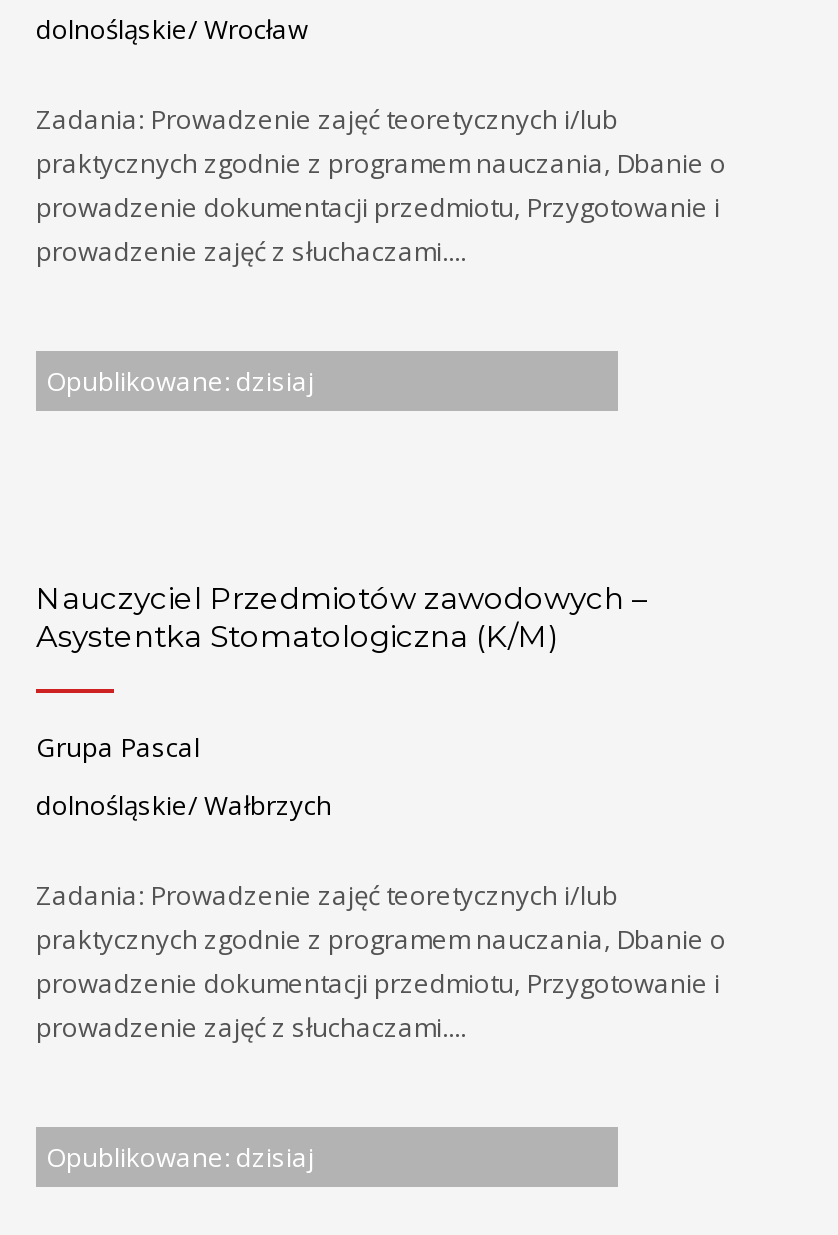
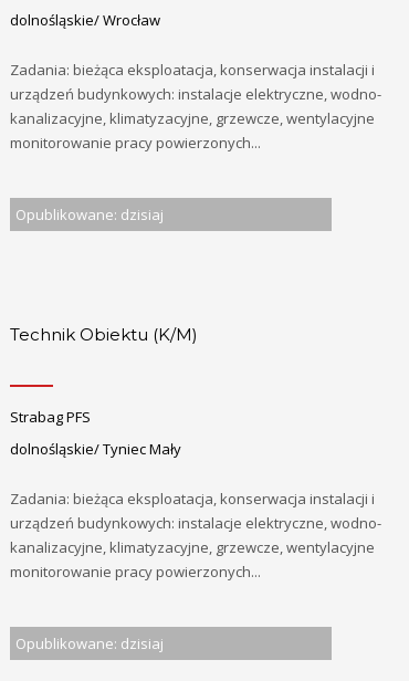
- Zadania: Prowadzenie zajęć teoretycznych i/lub
- praktycznych zgodnie z programem nauczania, Dbanie o
- prowadzenie dokumentacji przedmiotu, Przygotowanie i
- prowadzenie zajęć z słuchaczami....
+ Zadania: bieżąca eksploatacja, konserwacja instalacji i
+ urządzeń budynkowych: instalacje elektryczne, wodno-
+ kanalizacyjne, klimatyzacyjne, grzewcze, wentylacyjne
+ monitorowanie pracy powierzonych...

- Nauczyciel Przedmiotów zawodowych –
- Asystentka Stomatologiczna (K/M)
+ Technik Obiektu (K/M)

- Grupa Pascal
+ Strabag PFS

- dolnośląskie/ Wałbrzych
+ dolnośląskie/ Tyniec Mały

- Zadania: Prowadzenie zajęć teoretycznych i/lub
- praktycznych zgodnie z programem nauczania, Dbanie o
- prowadzenie dokumentacji przedmiotu, Przygotowanie i
- prowadzenie zajęć z słuchaczami....
+ Zadania: bieżąca eksploatacja, konserwacja instalacji i
+ urządzeń budynkowych: instalacje elektryczne, wodno-
+ kanalizacyjne, klimatyzacyjne, grzewcze, wentylacyjne
+ monitorowanie pracy powierzonych...
